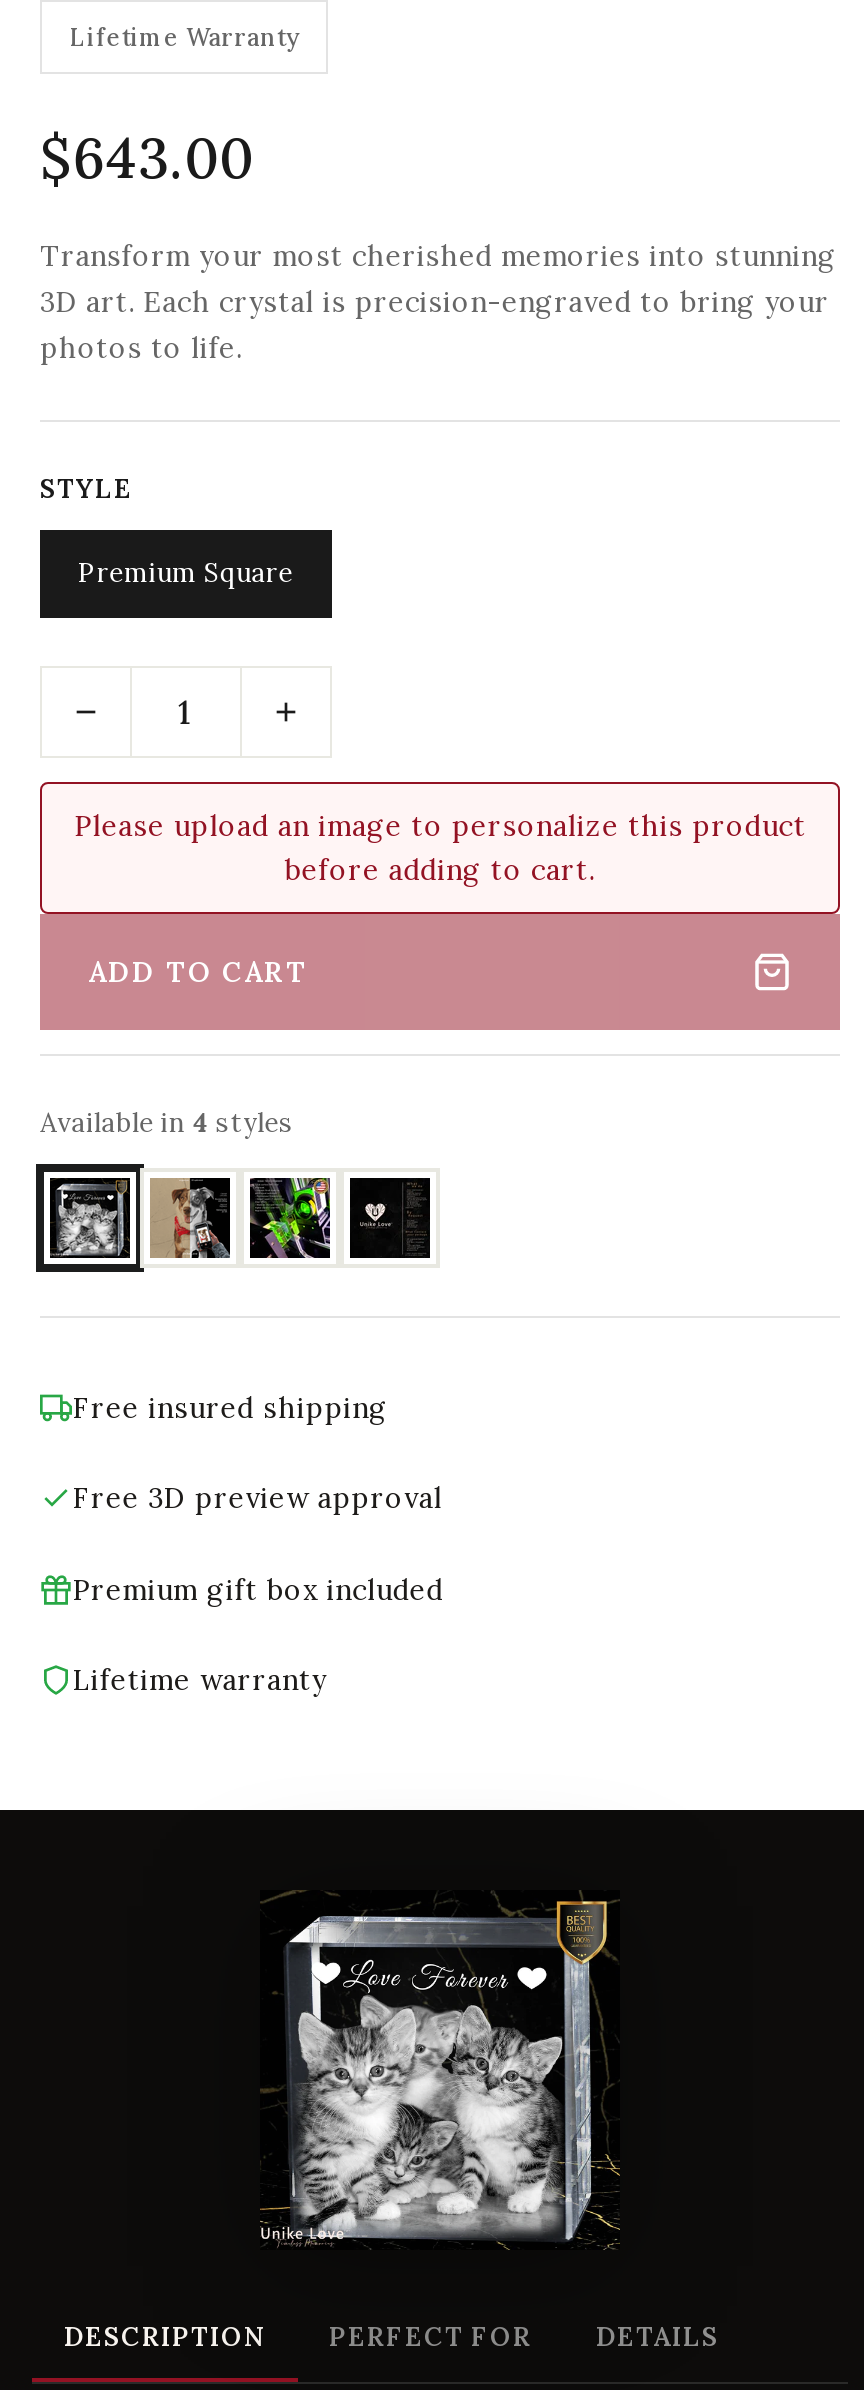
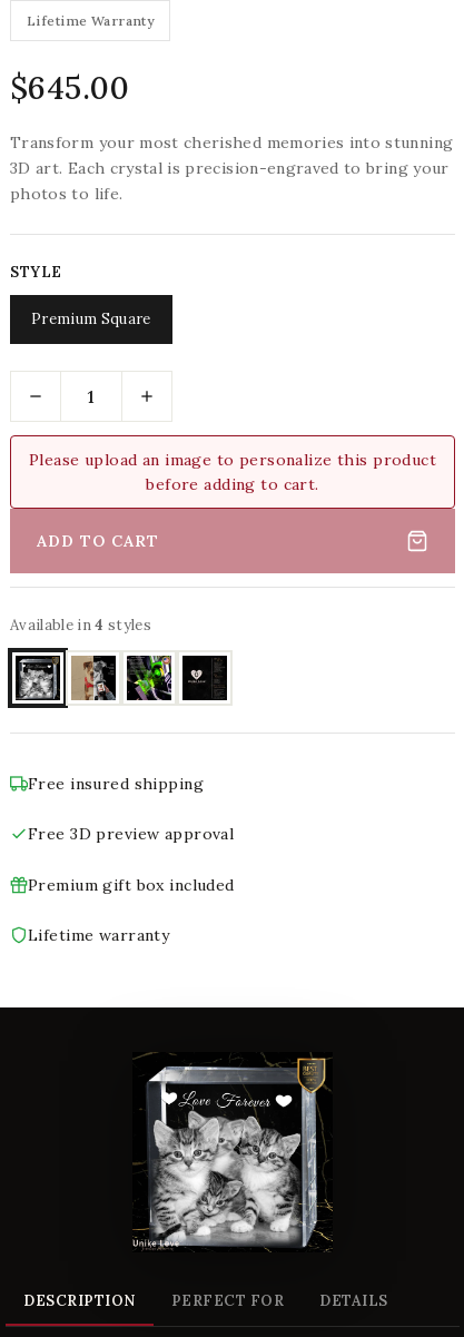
- $643.00
+ $645.00
